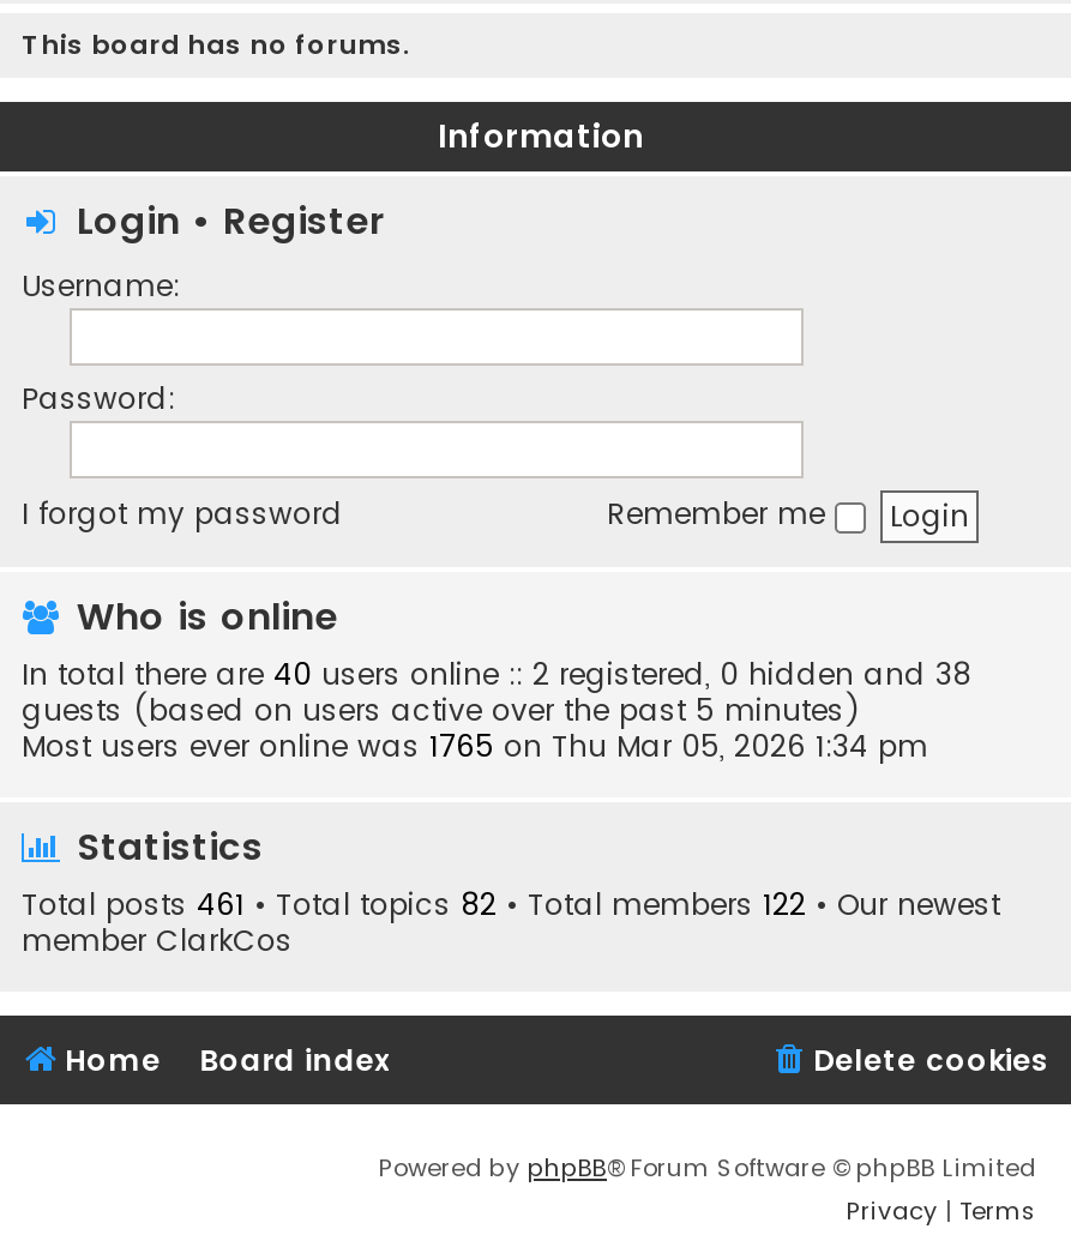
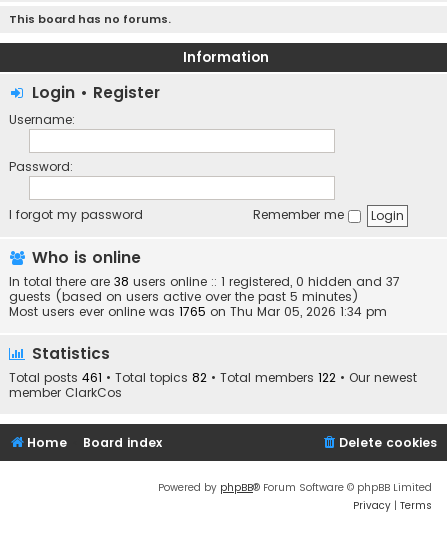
- In total there are 40 users online :: 2 registered, 0 hidden and 38
+ In total there are 38 users online :: 1 registered, 0 hidden and 37
